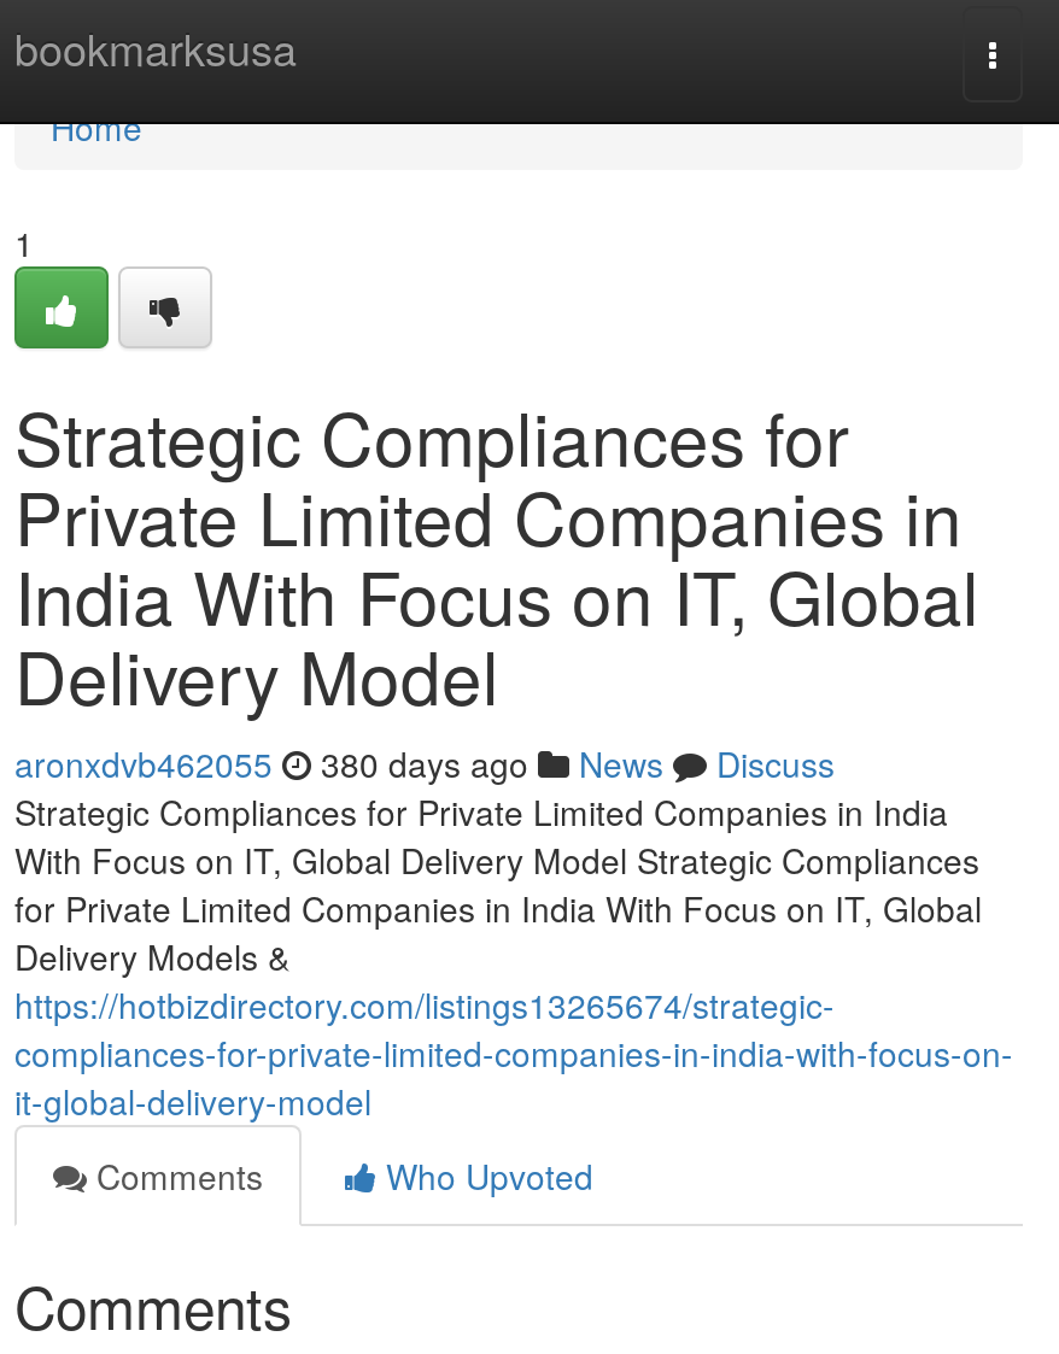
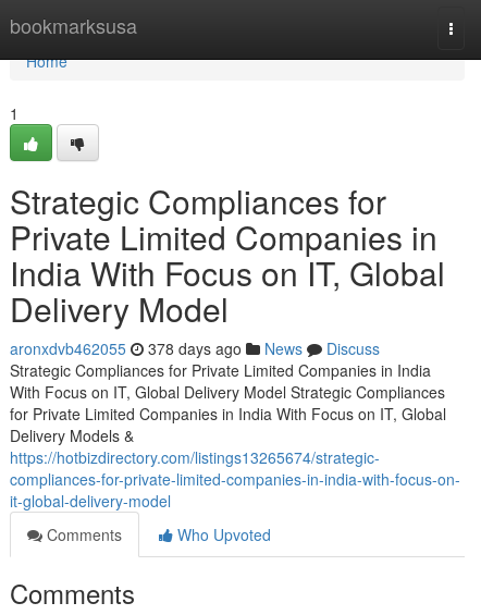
- aronxdvb462055 380 days ago News Discuss
+ aronxdvb462055 378 days ago News Discuss
